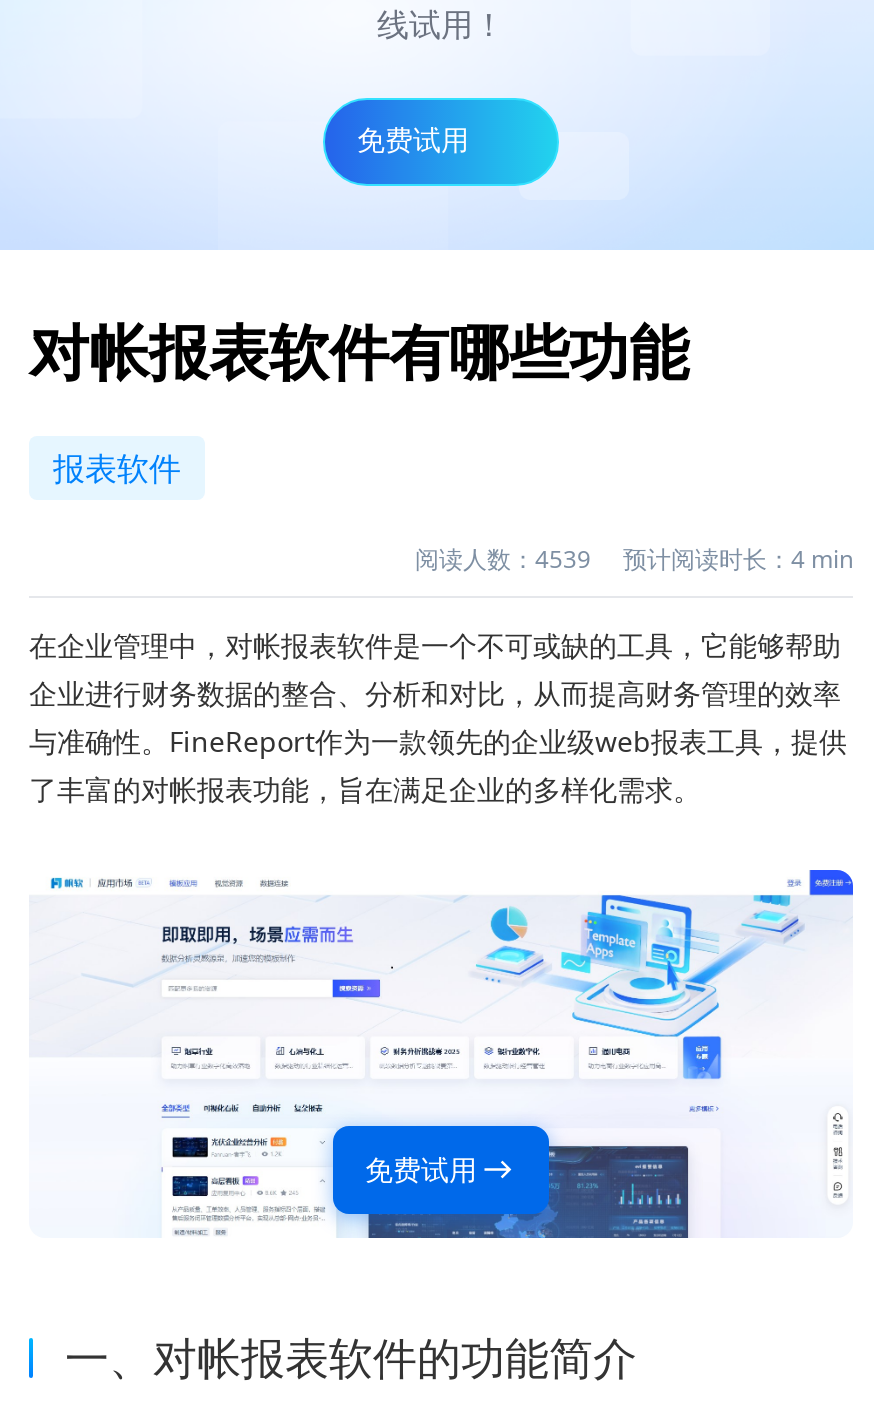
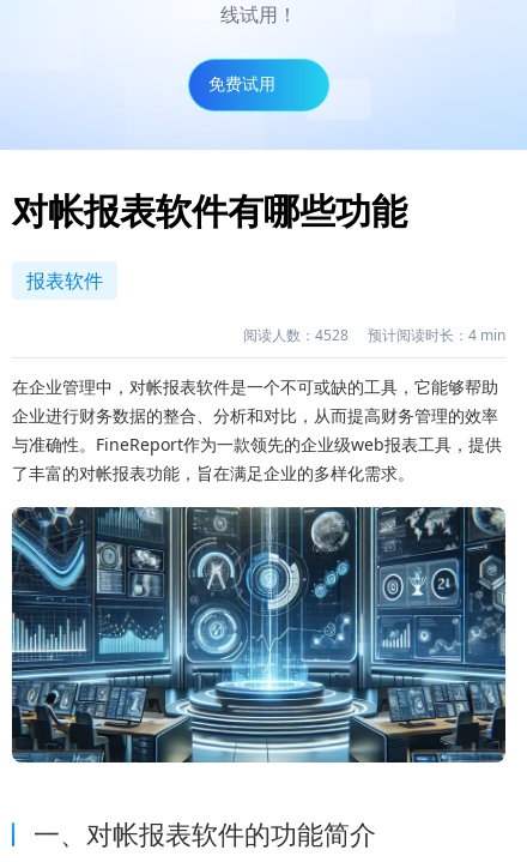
- 阅读人数：4539 预计阅读时长：4 min
+ 阅读人数：4528 预计阅读时长：4 min

- [image]
+ [image]

- 免费试用
